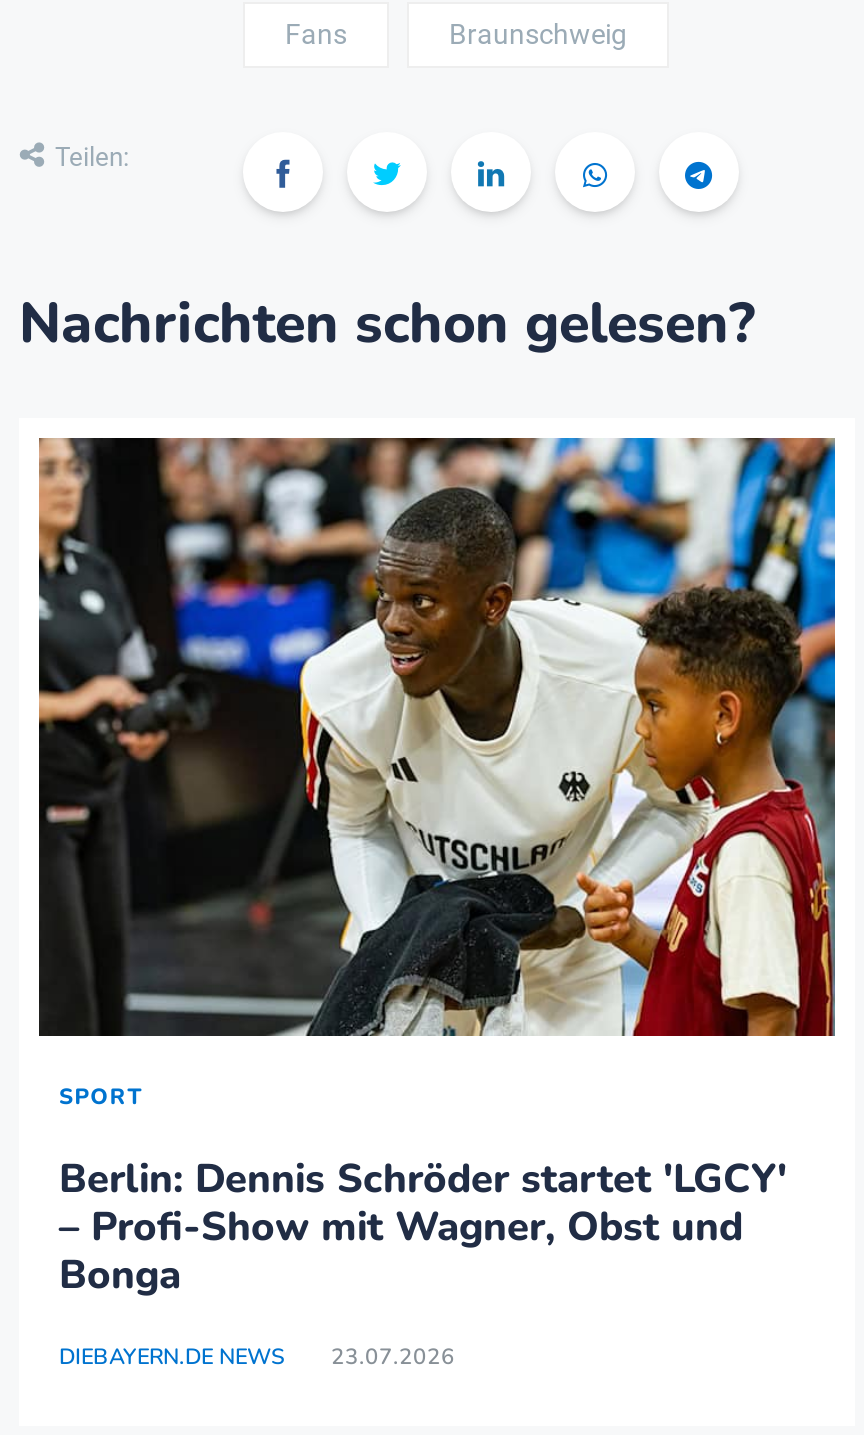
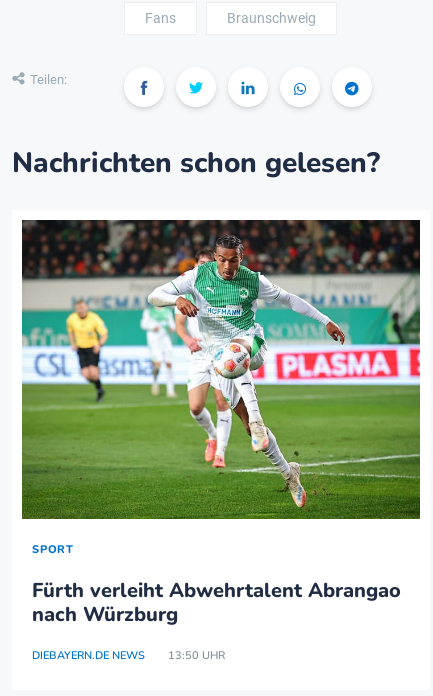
- [image]
+ [image]

- Berlin: Dennis Schröder startet 'LGCY'
- – Profi-Show mit Wagner, Obst und
- Bonga
+ Fürth verleiht Abwehrtalent Abrangao
+ nach Würzburg

- DIEBAYERN.DE NEWS 23.07.2026
+ DIEBAYERN.DE NEWS 13:50 UHR
